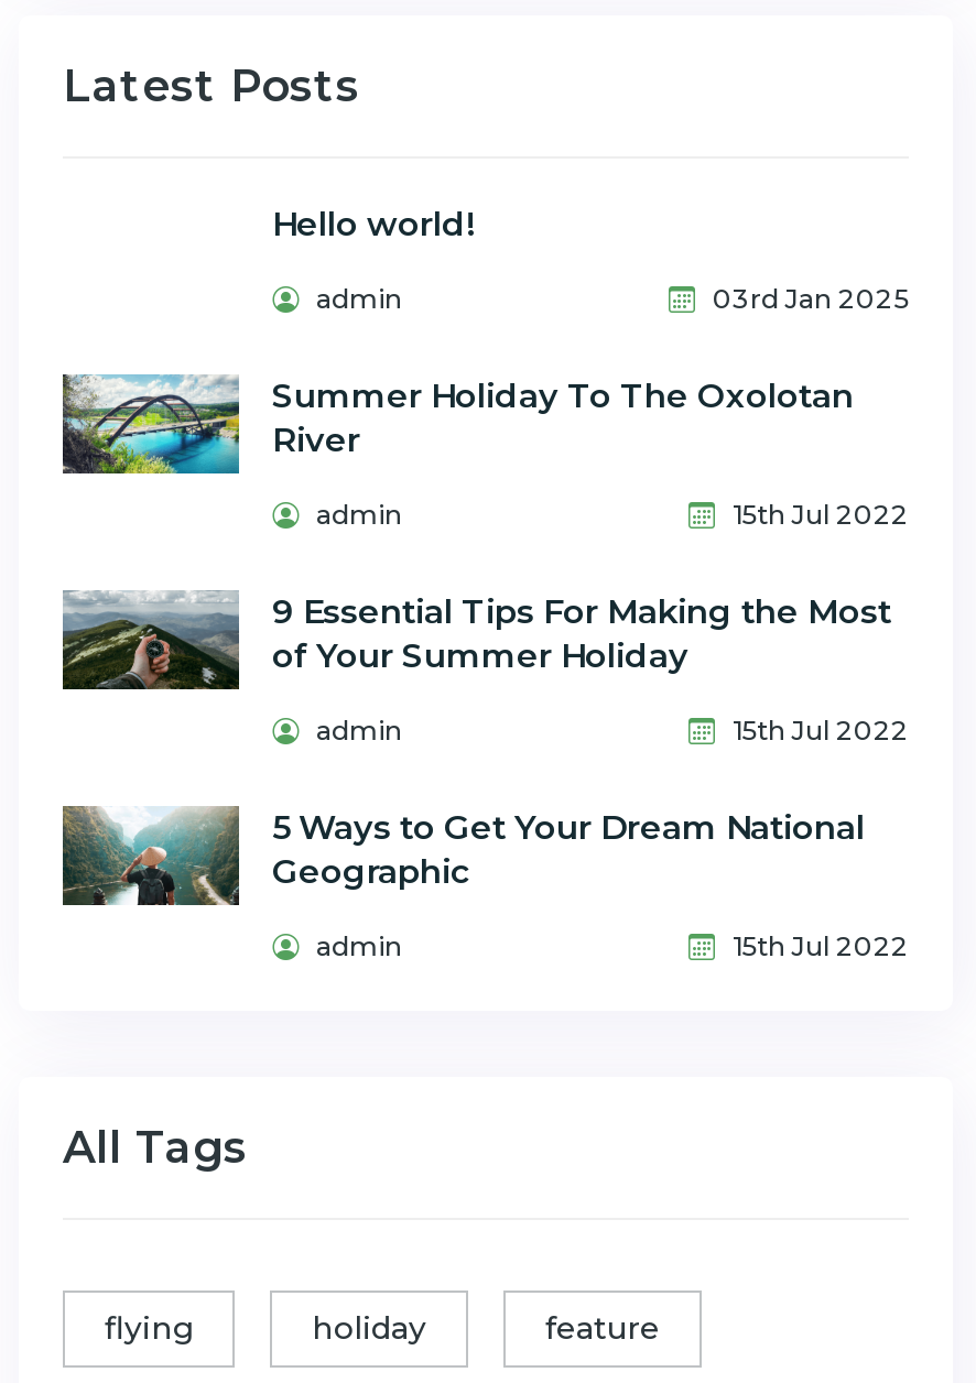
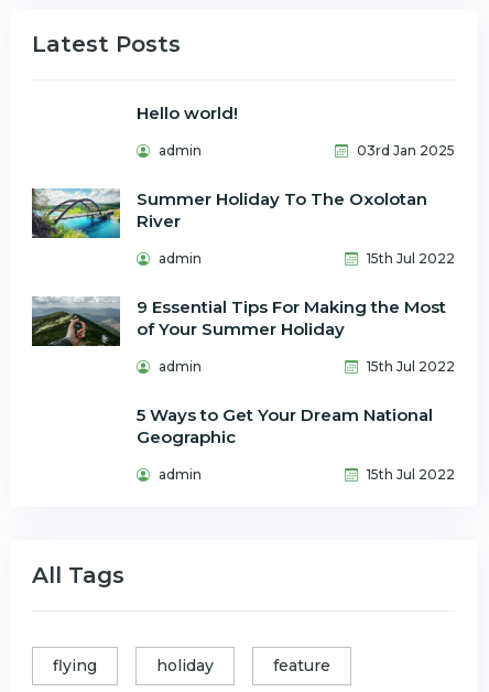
- [image]
